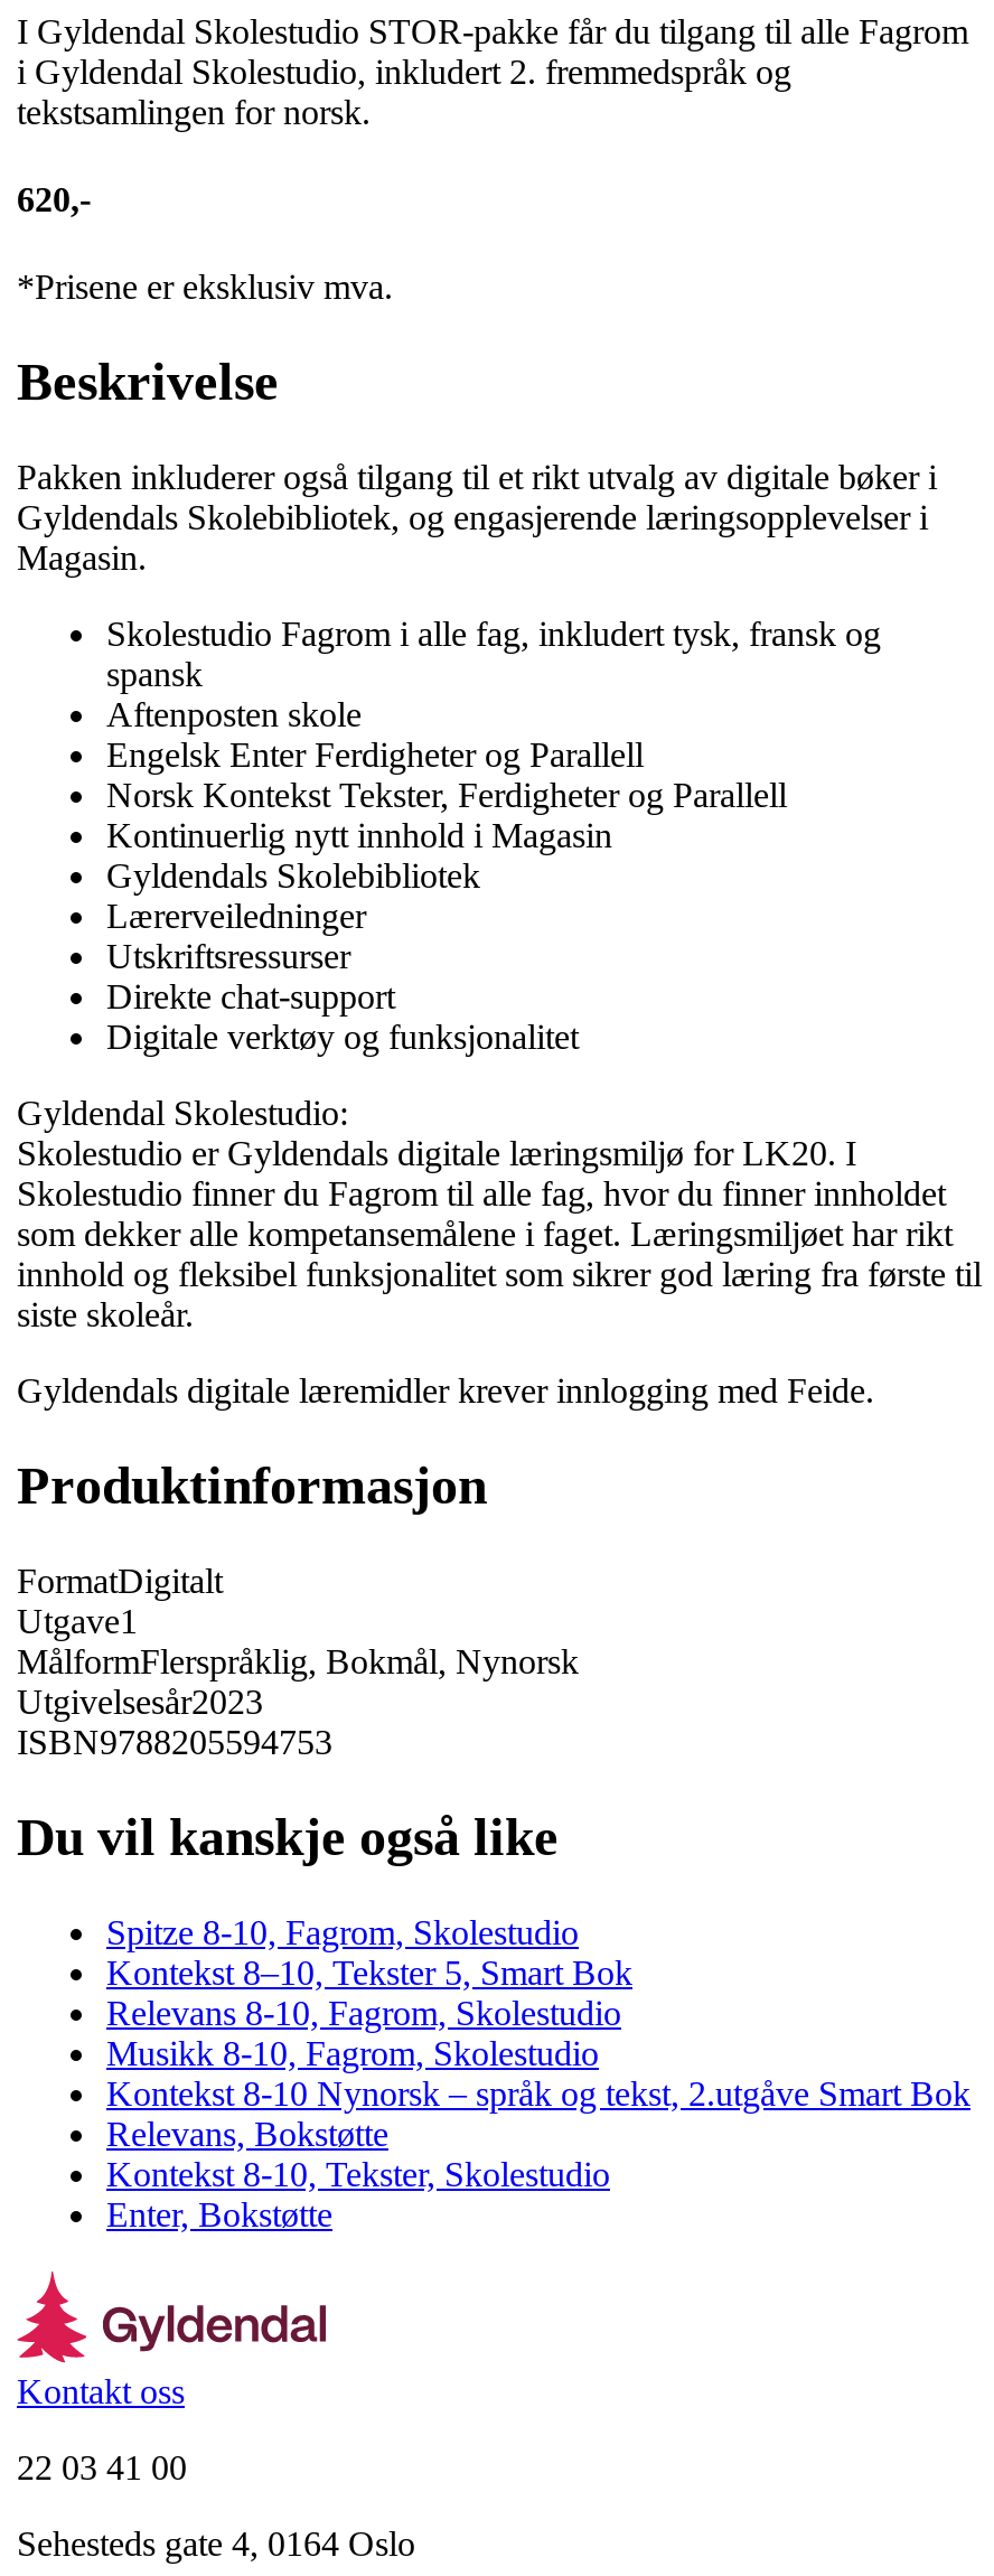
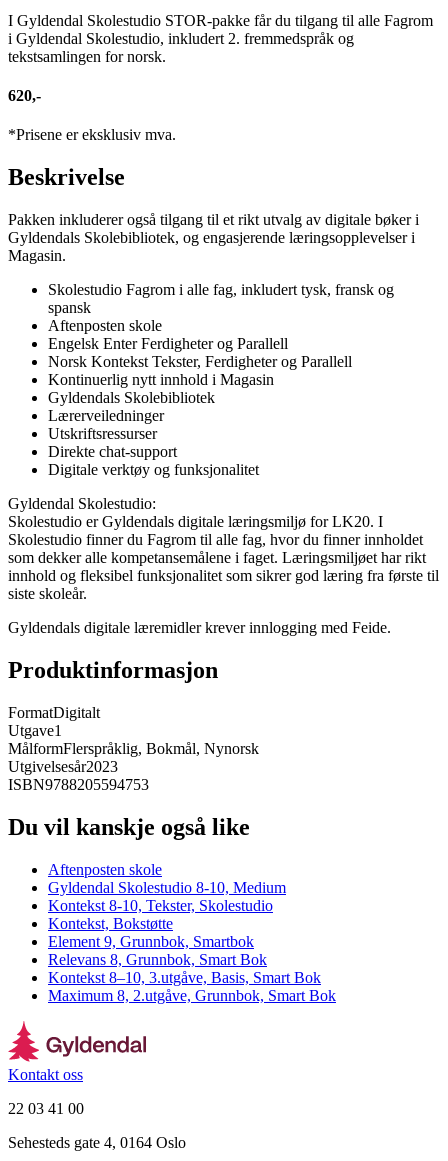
- Spitze 8-10, Fagrom, Skolestudio
- Kontekst 8–10, Tekster 5, Smart Bok
- Relevans 8-10, Fagrom, Skolestudio
- Musikk 8-10, Fagrom, Skolestudio
- Kontekst 8-10 Nynorsk – språk og tekst, 2.utgåve Smart Bok
- Relevans, Bokstøtte
+ Aftenposten skole
+ Gyldendal Skolestudio 8-10, Medium

moved up: Kontekst 8-10, Tekster, Skolestudio

- Enter, Bokstøtte
+ Kontekst, Bokstøtte
+ Element 9, Grunnbok, Smartbok
+ Relevans 8, Grunnbok, Smart Bok
+ Kontekst 8–10, 3.utgåve, Basis, Smart Bok
+ Maximum 8, 2.utgåve, Grunnbok, Smart Bok
